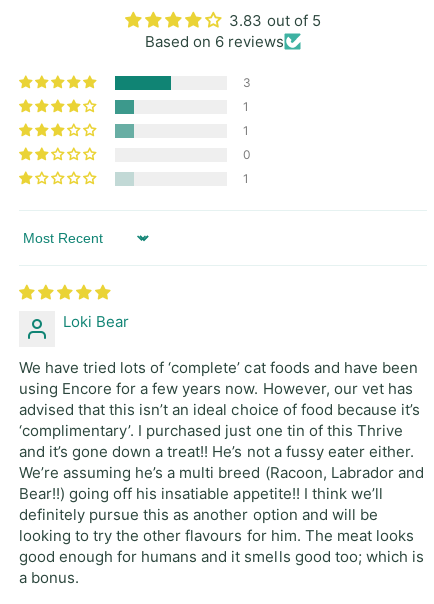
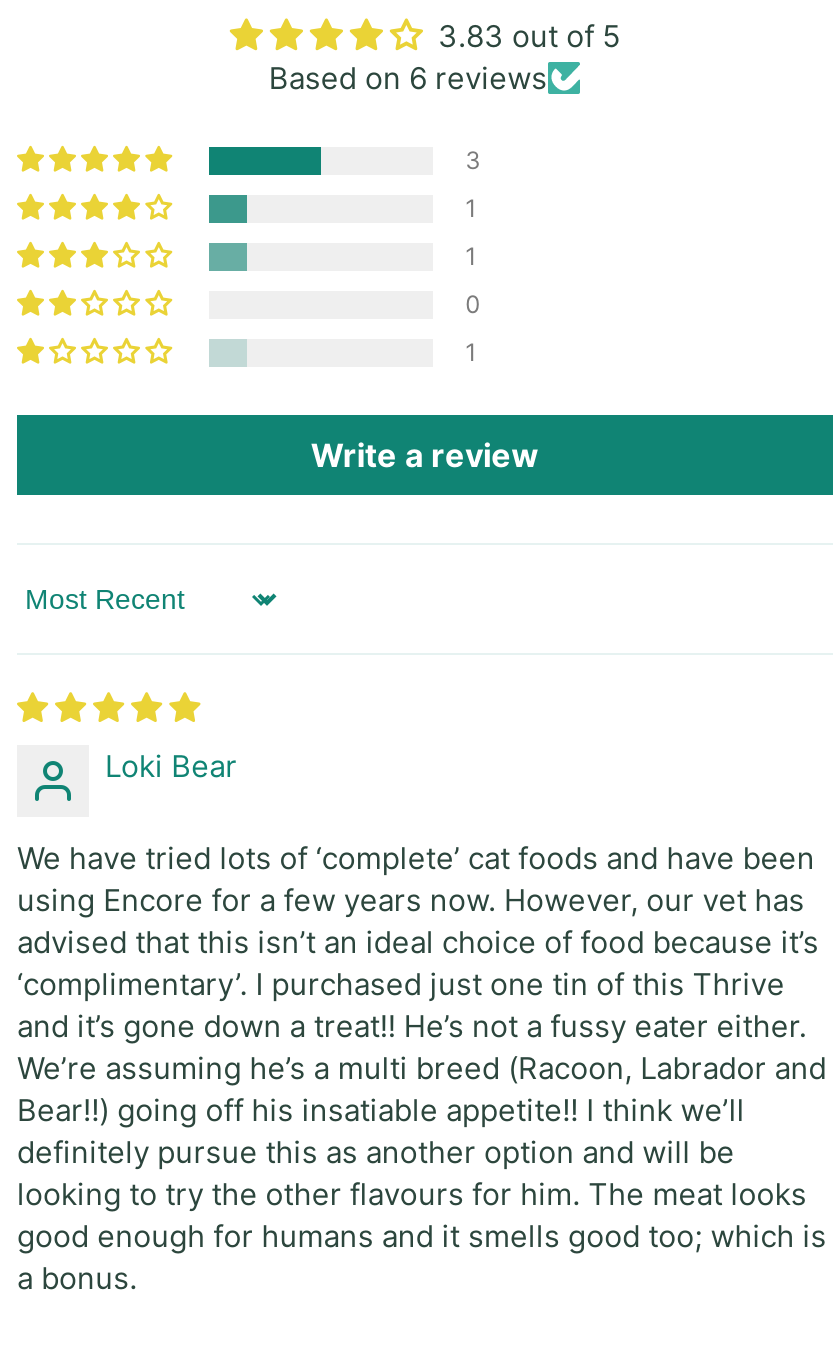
+ Write a review
